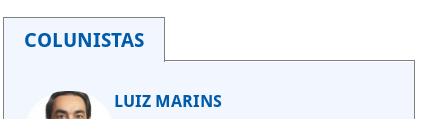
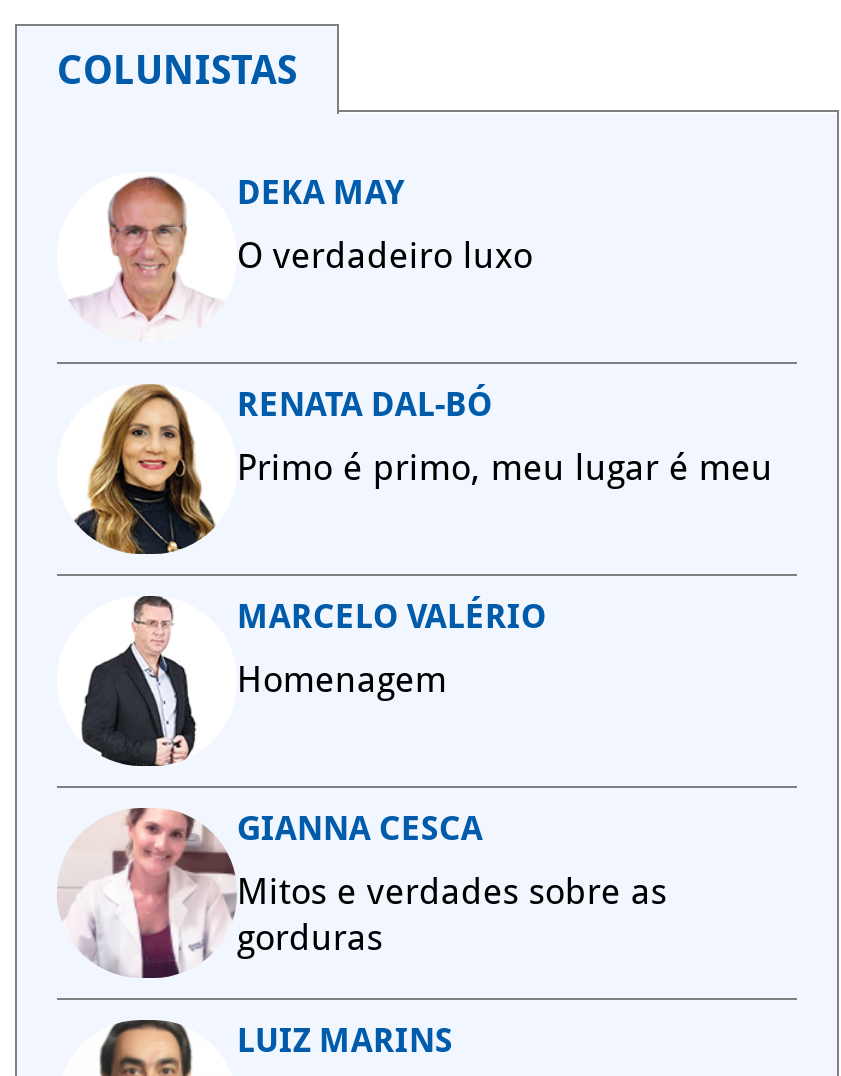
+ [image]
+ GIANNA CESCA
+ Mitos e verdades sobre as
+ gorduras

+ [image]
+ DEKA MAY
+ O verdadeiro luxo

+ [image]
+ RENATA DAL-BÓ
+ Primo é primo, meu lugar é meu

+ [image]
+ MARCELO VALÉRIO
+ Homenagem
